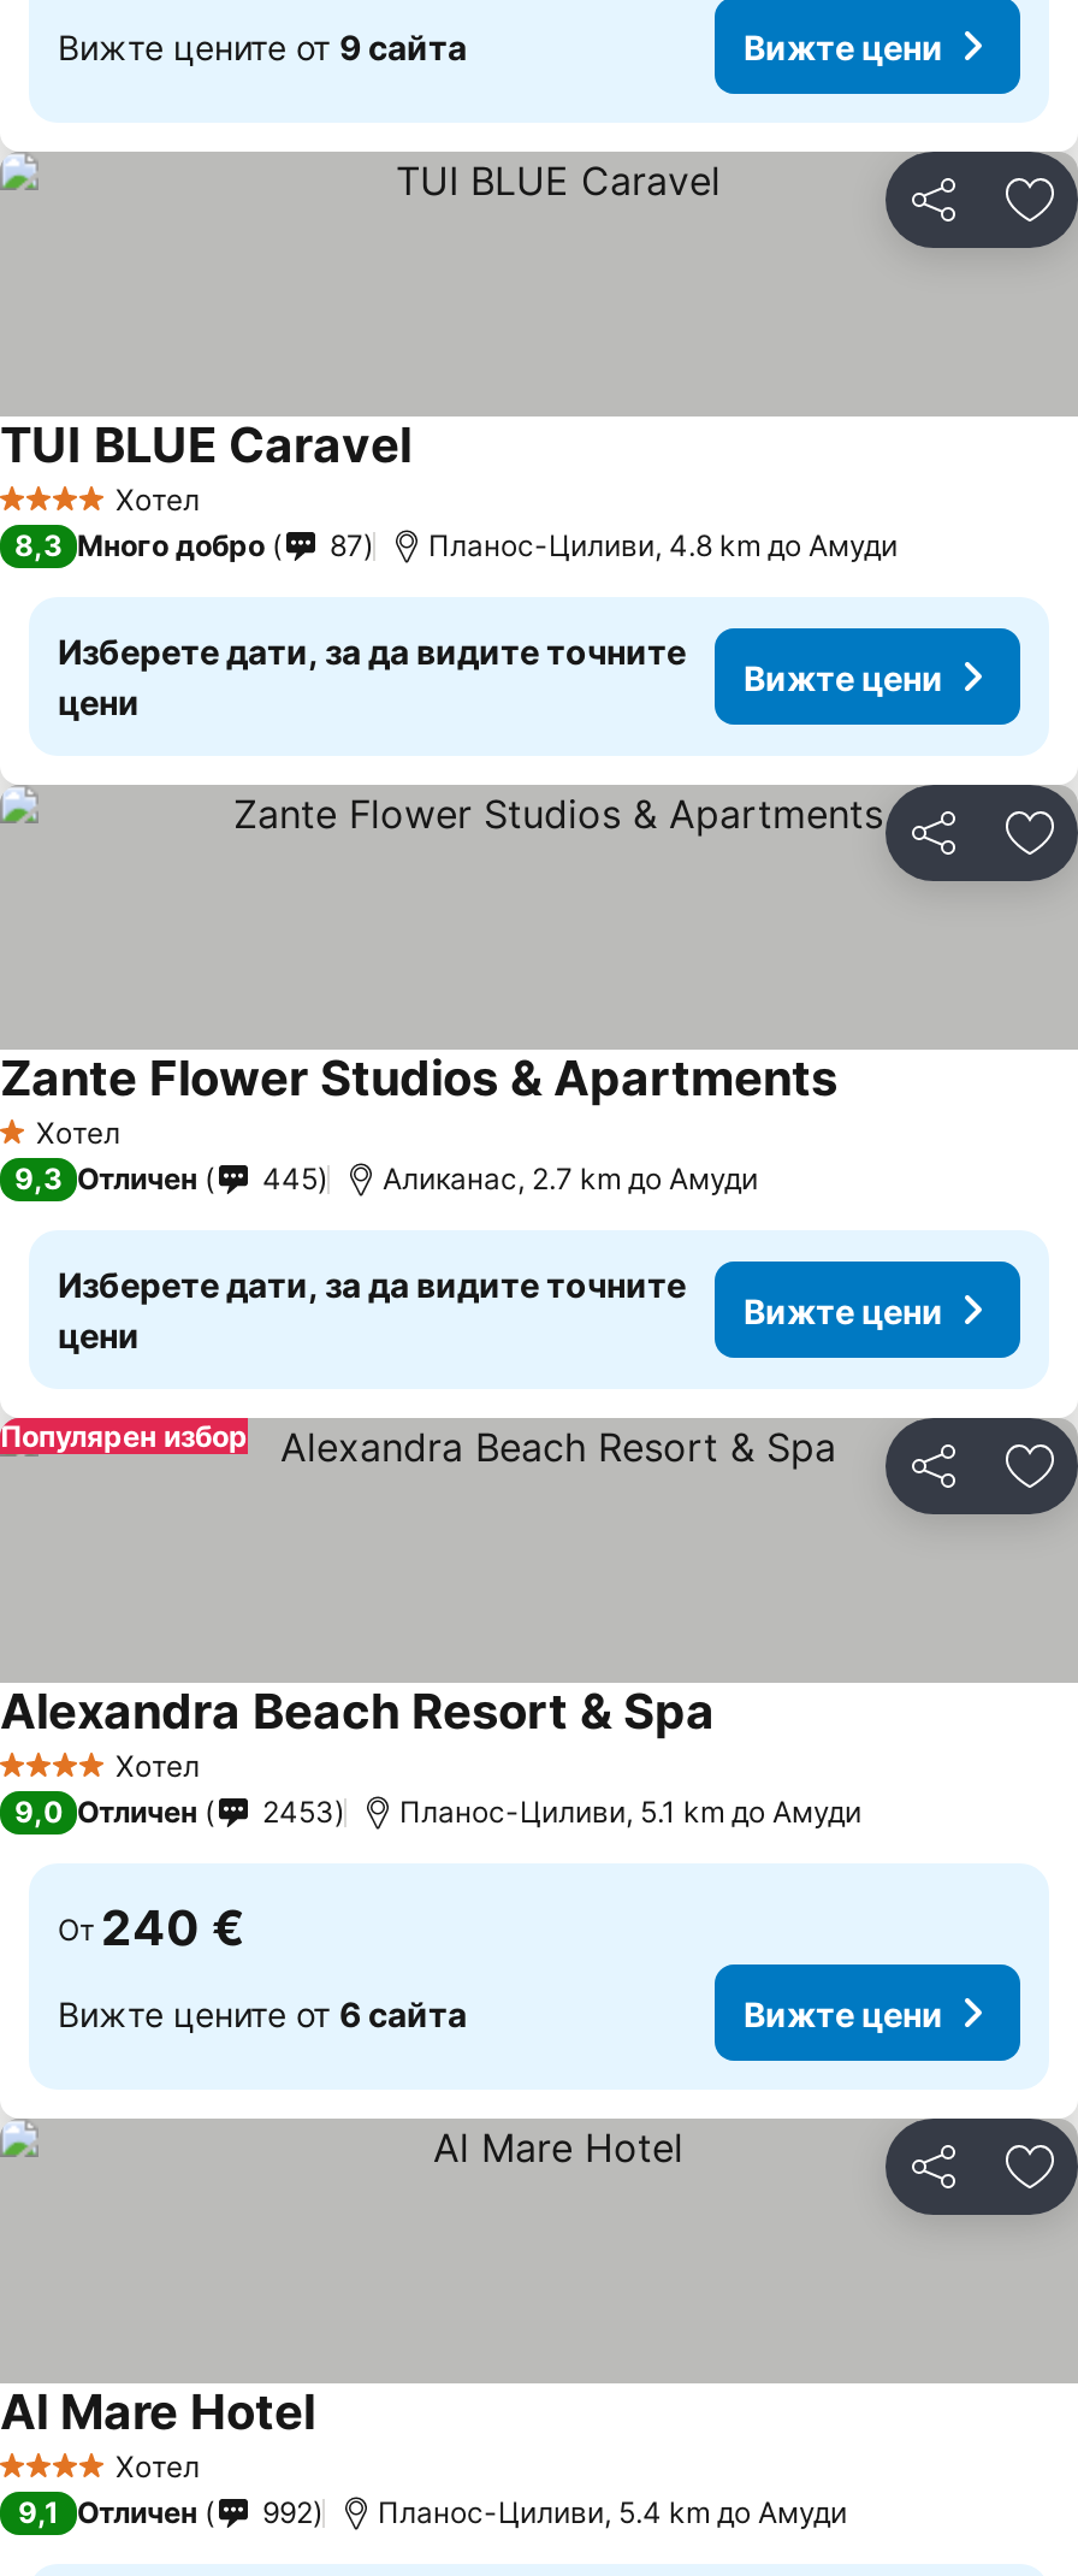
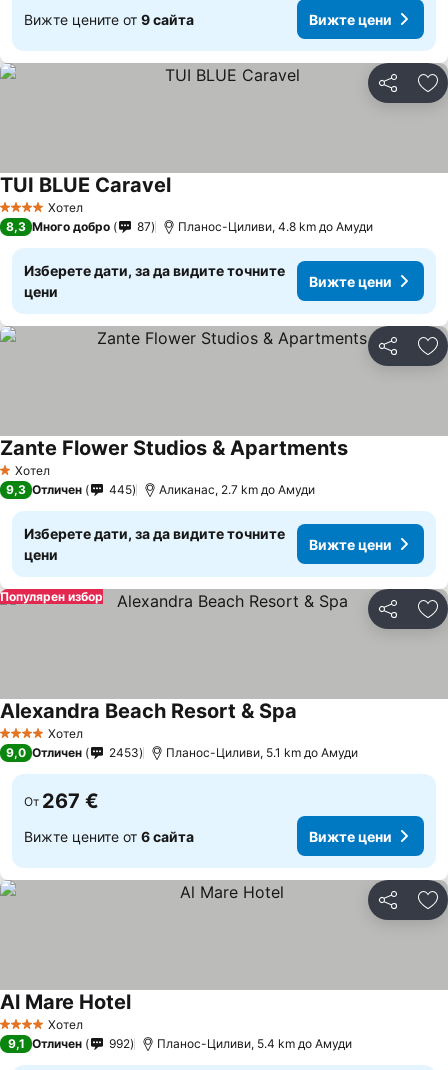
- От 240 €
+ От 267 €
